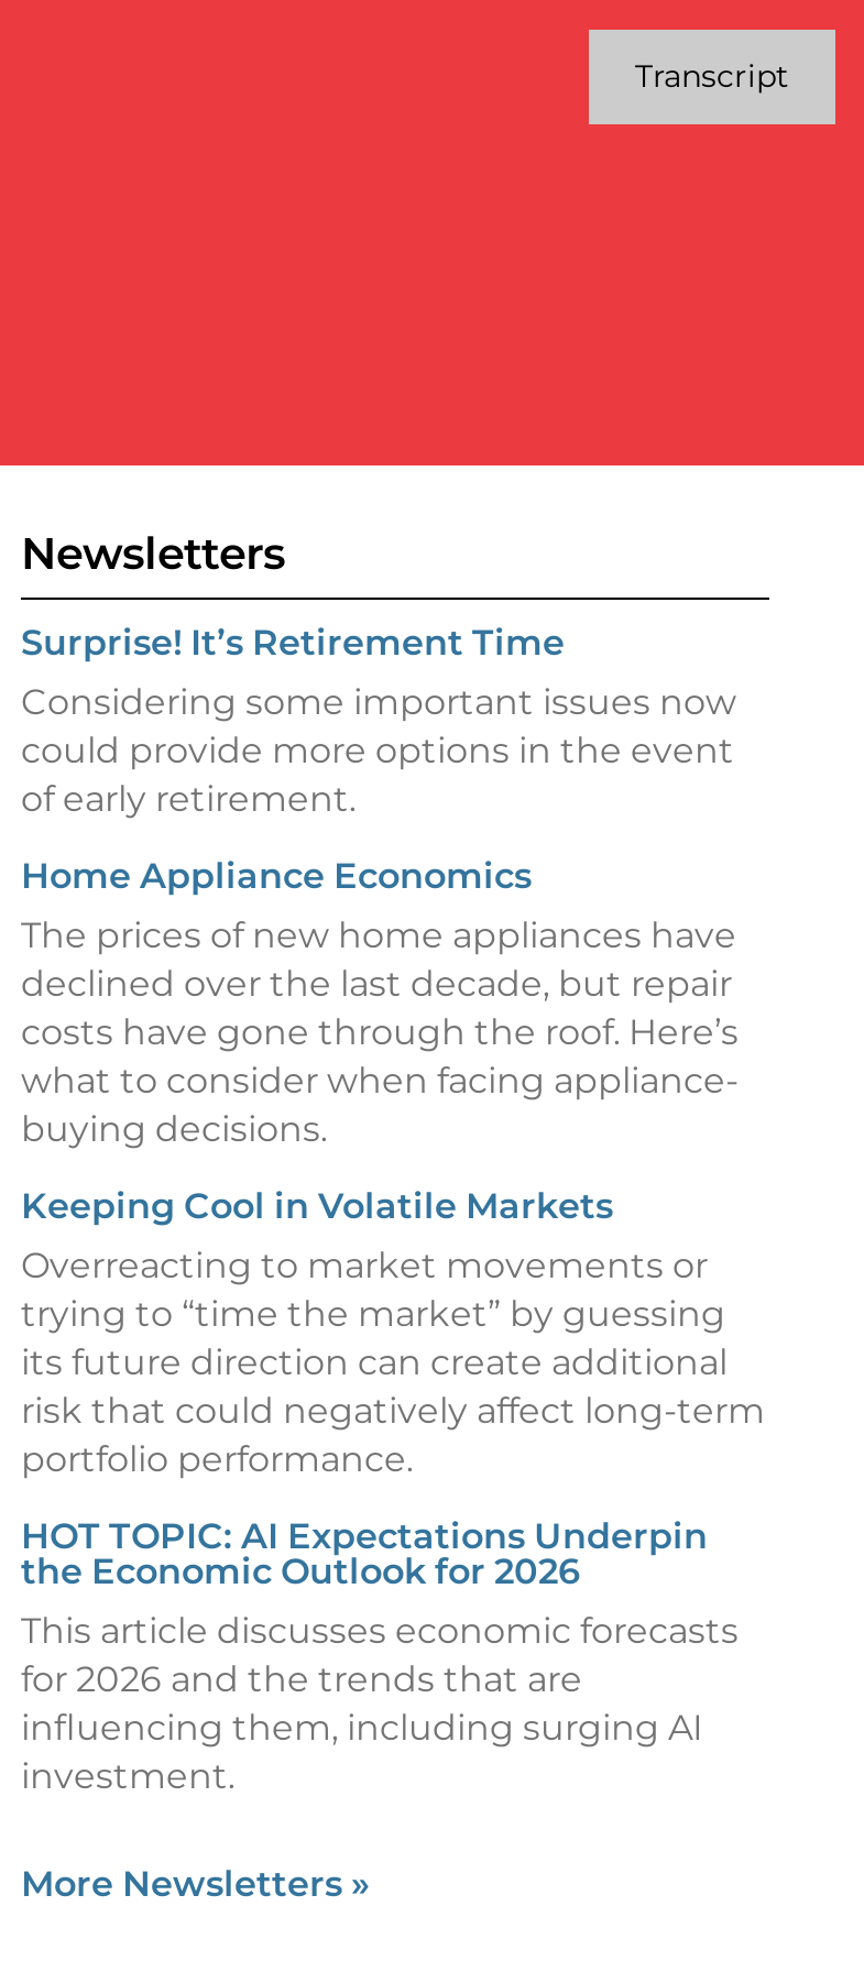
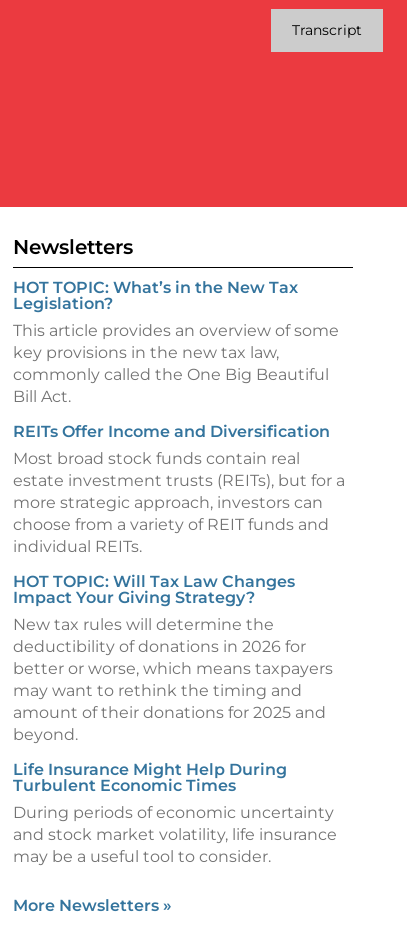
- Surprise! It’s Retirement Time
- Considering some important issues now
- could provide more options in the event
- of early retirement.
+ HOT TOPIC: What’s in the New Tax
+ Legislation?
+ This article provides an overview of some
+ key provisions in the new tax law,
+ commonly called the One Big Beautiful
+ Bill Act.

- Home Appliance Economics
- The prices of new home appliances have
- declined over the last decade, but repair
- costs have gone through the roof. Here’s
- what to consider when facing appliance-
- buying decisions.
+ REITs Offer Income and Diversification
+ Most broad stock funds contain real
+ estate investment trusts (REITs), but for a
+ more strategic approach, investors can
+ choose from a variety of REIT funds and
+ individual REITs.

- Keeping Cool in Volatile Markets
- Overreacting to market movements or
- trying to “time the market” by guessing
- its future direction can create additional
- risk that could negatively affect long-term
- portfolio performance.
+ HOT TOPIC: Will Tax Law Changes
+ Impact Your Giving Strategy?
+ New tax rules will determine the
+ deductibility of donations in 2026 for
+ better or worse, which means taxpayers
+ may want to rethink the timing and
+ amount of their donations for 2025 and
+ beyond.

- HOT TOPIC: AI Expectations Underpin
- the Economic Outlook for 2026
- This article discusses economic forecasts
- for 2026 and the trends that are
- influencing them, including surging AI
- investment.
+ Life Insurance Might Help During
+ Turbulent Economic Times
+ During periods of economic uncertainty
+ and stock market volatility, life insurance
+ may be a useful tool to consider.
